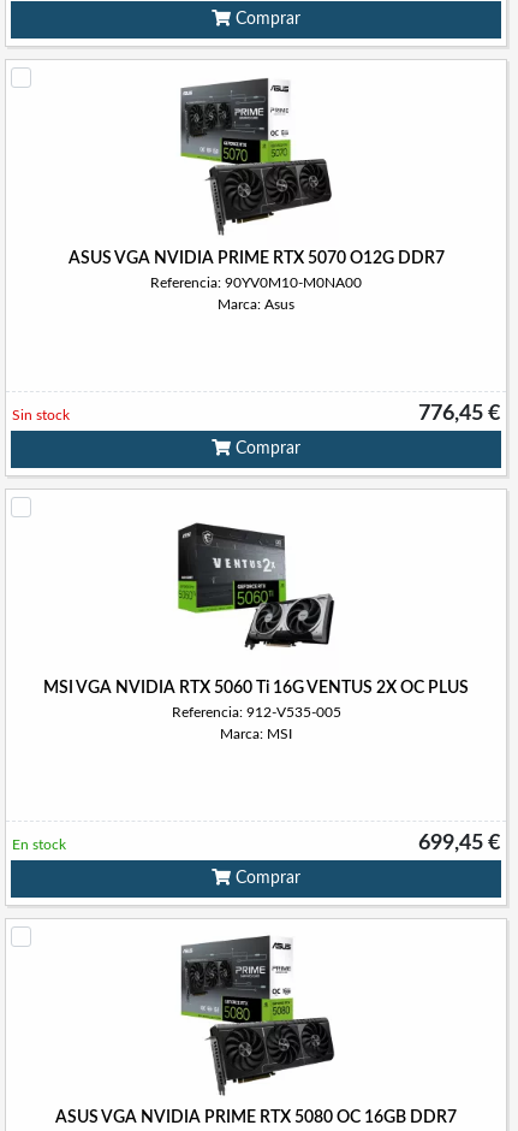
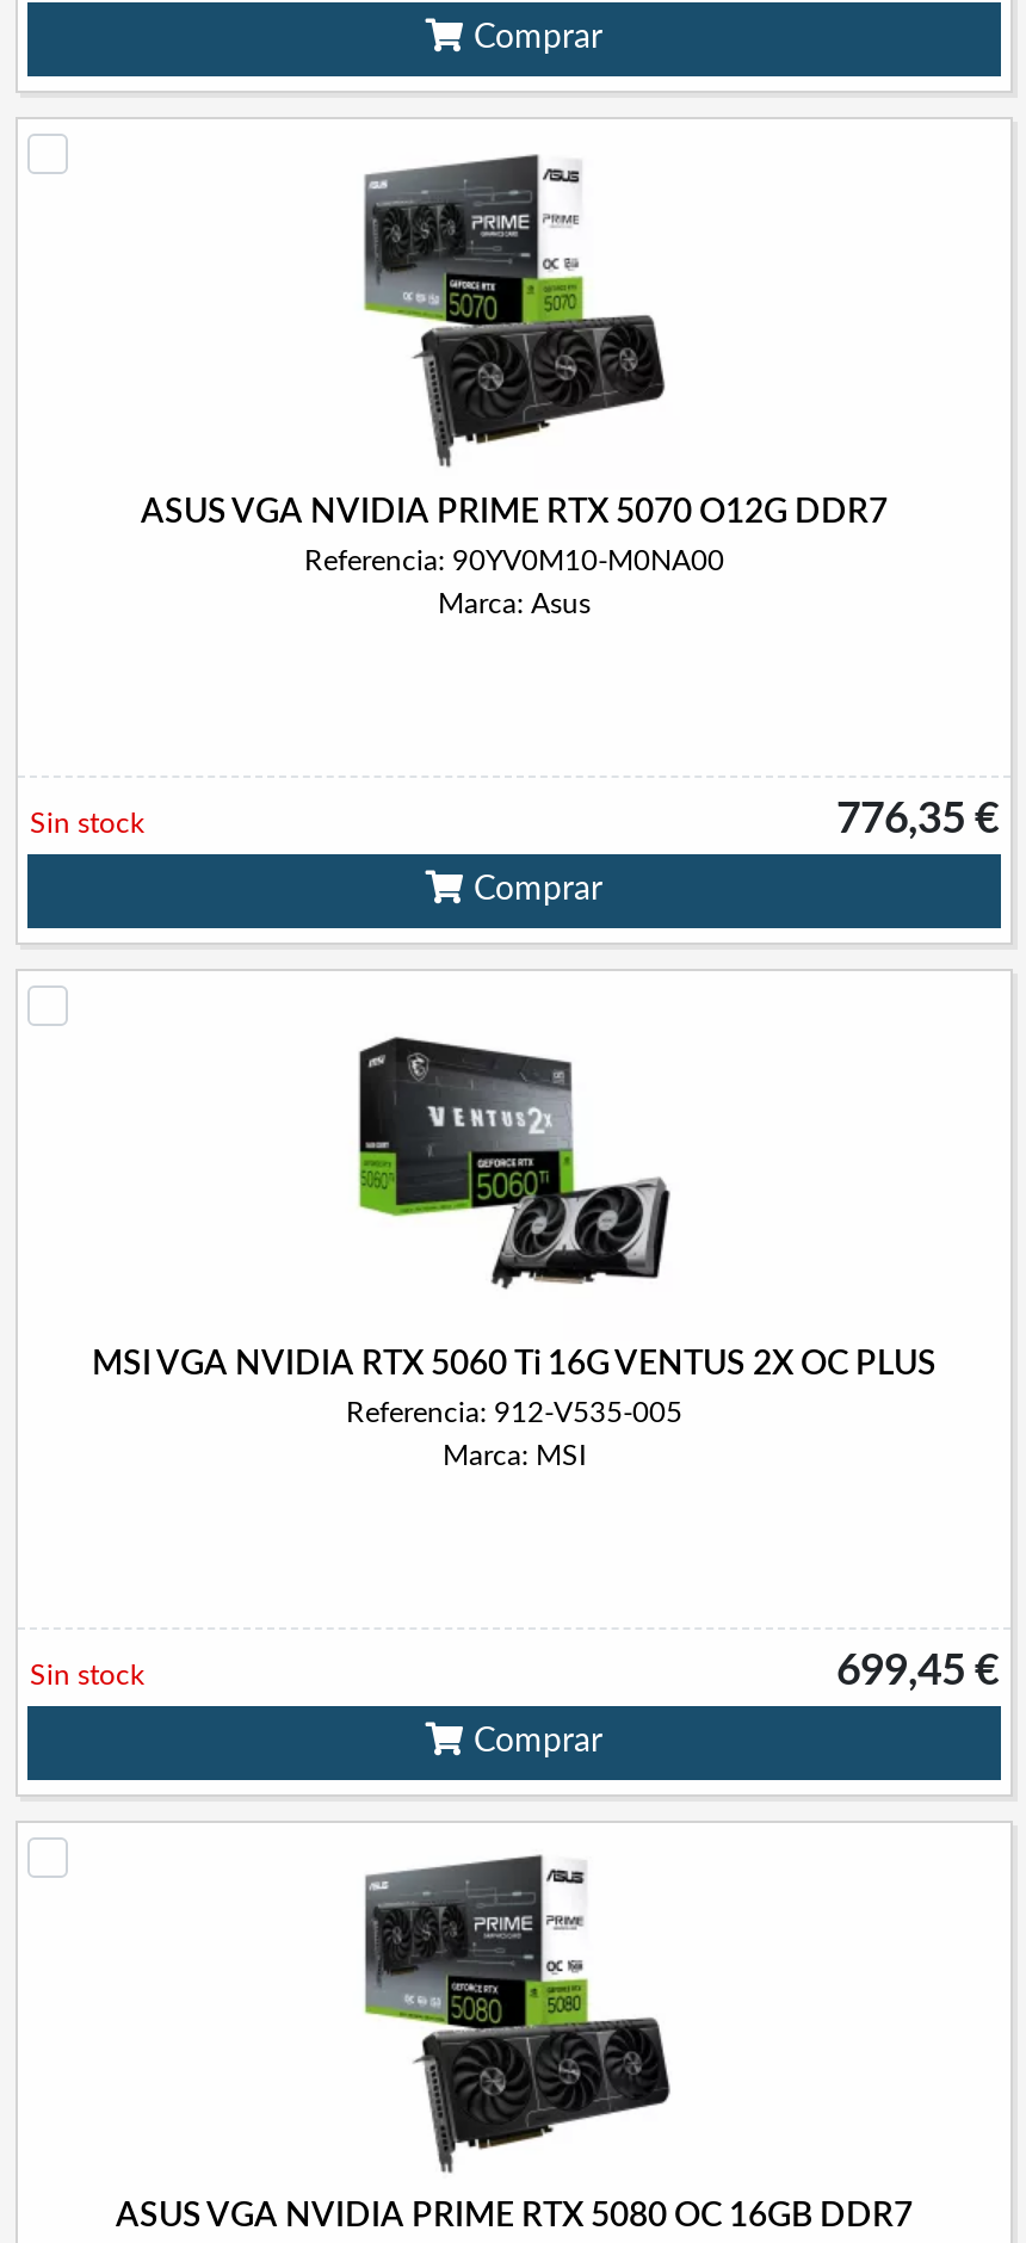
- 776,45 €
+ 776,35 €

- En stock
+ Sin stock
